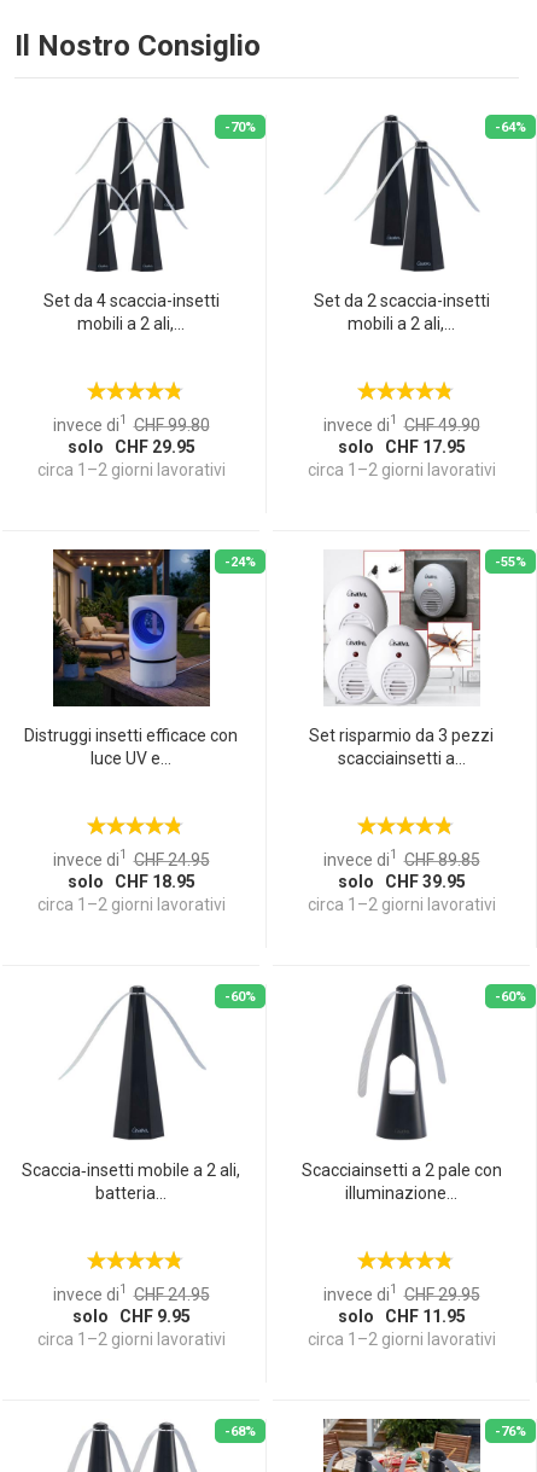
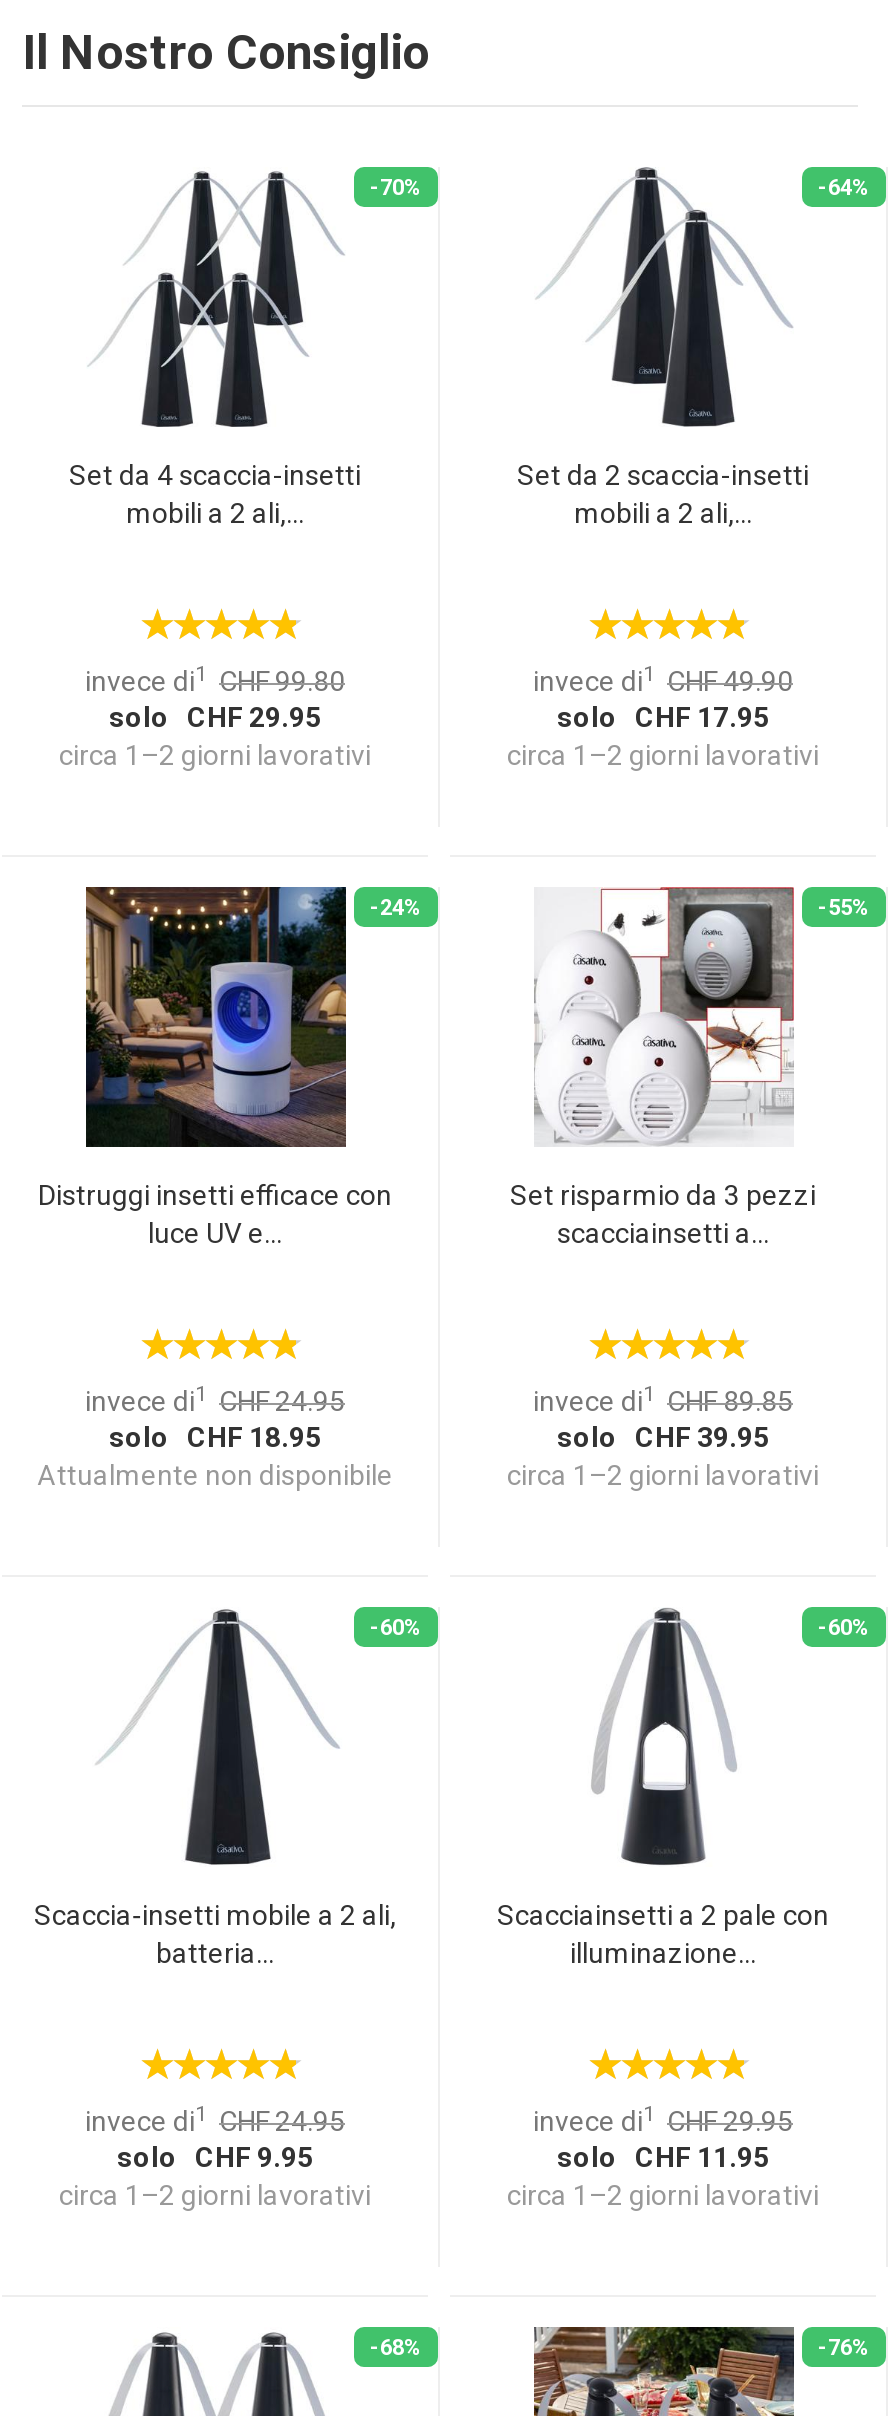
- circa 1–2 giorni lavorativi
+ Attualmente non disponibile
